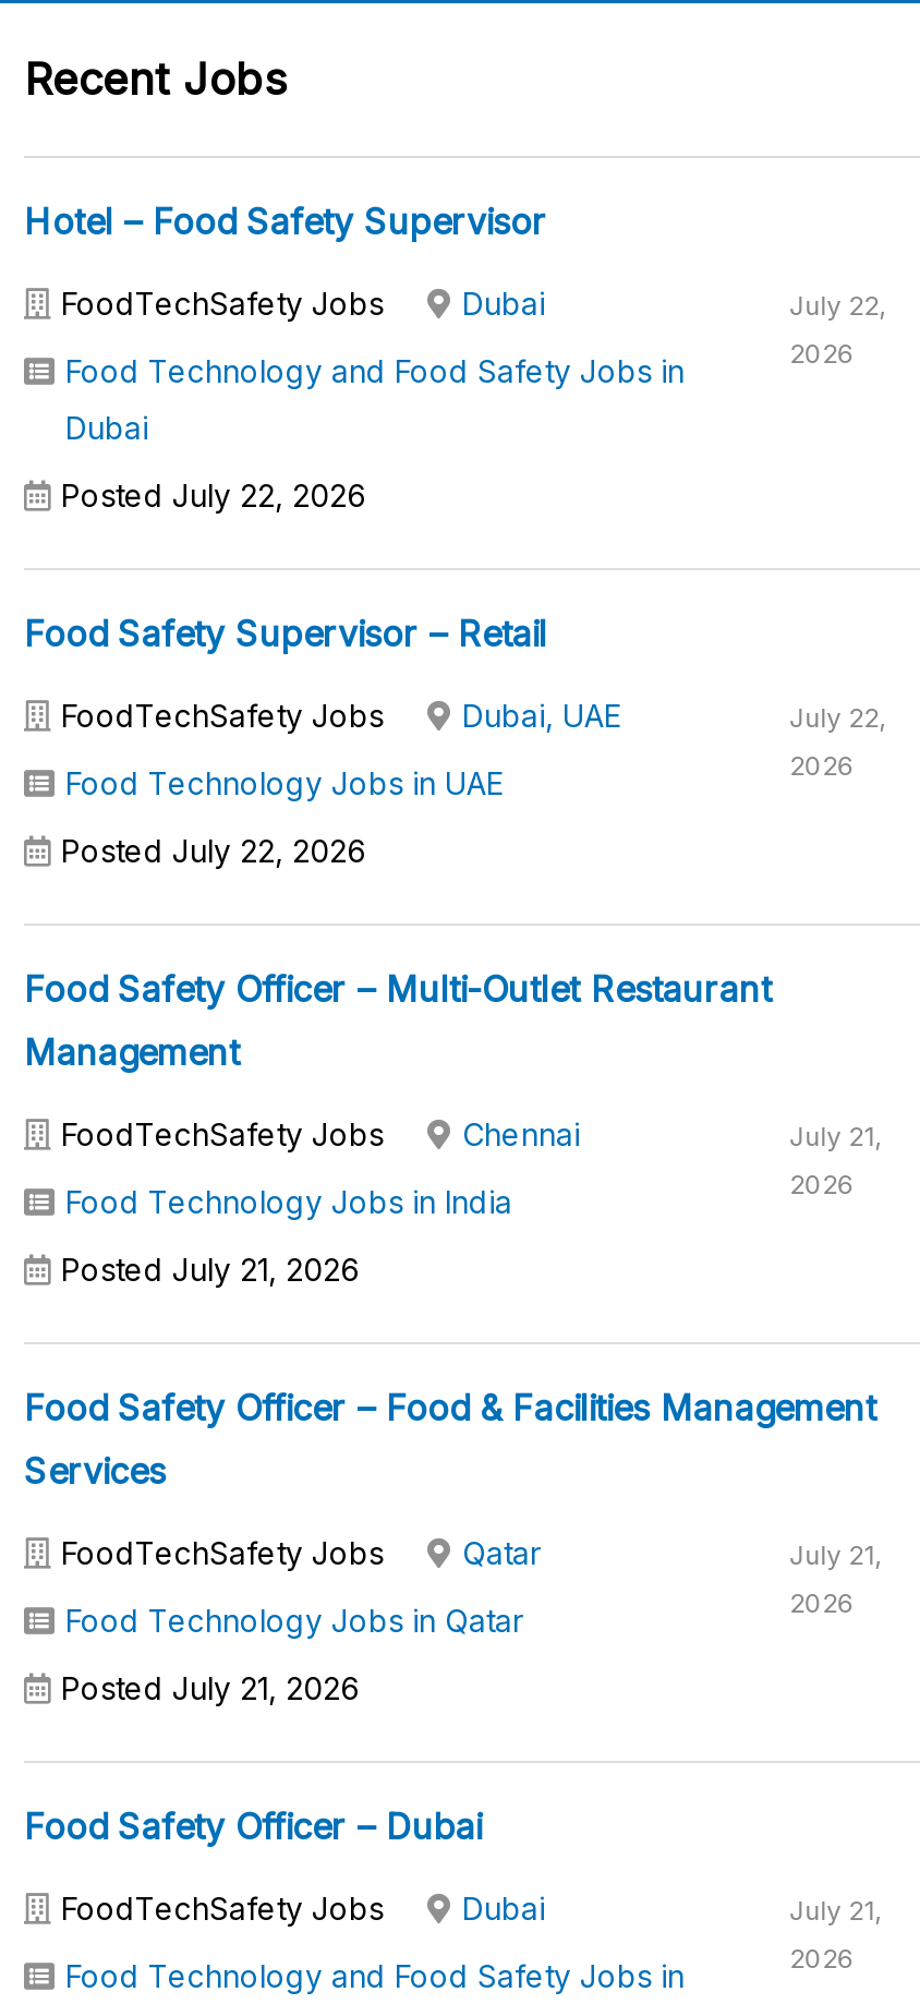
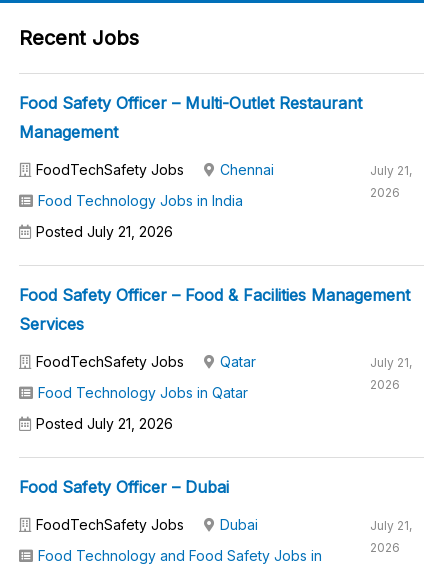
- Hotel – Food Safety Supervisor
- FoodTechSafety Jobs
- Dubai
- Food Technology and Food Safety Jobs in
- Dubai
- Posted July 22, 2026

- July 22,
- 2026

- Food Safety Supervisor – Retail
- FoodTechSafety Jobs
- Dubai, UAE
- Food Technology Jobs in UAE
- Posted July 22, 2026

- July 22,
- 2026
